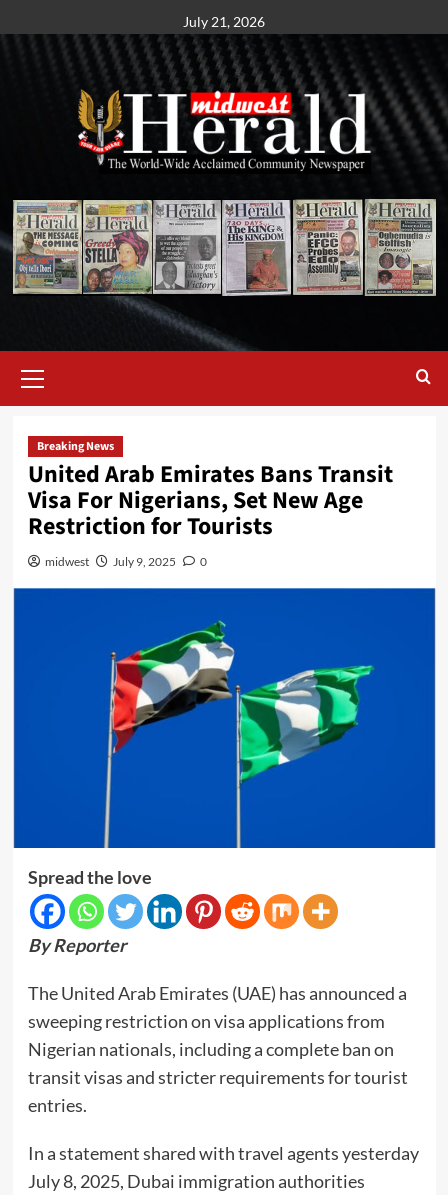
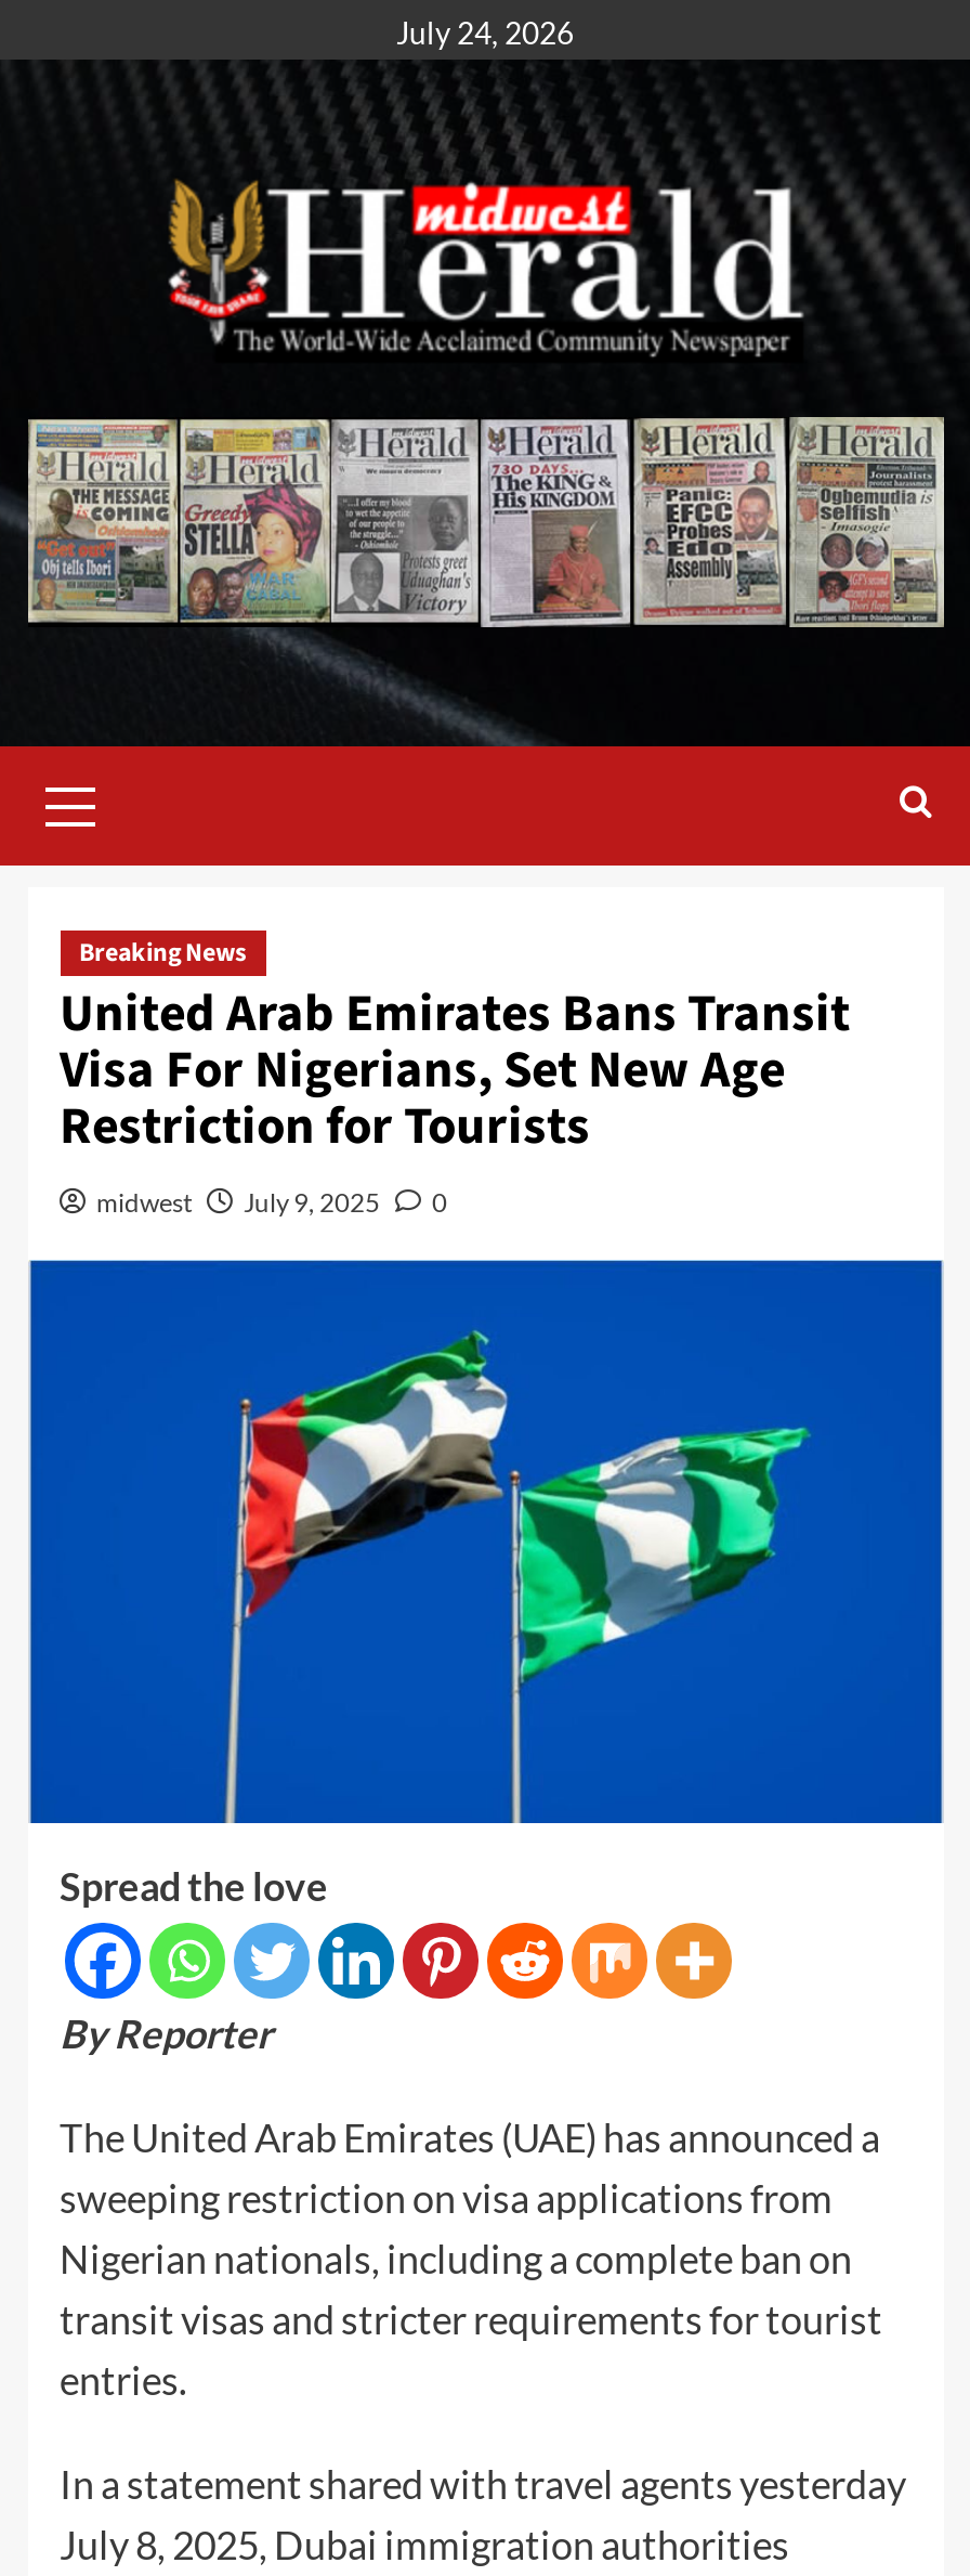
- July 21, 2026
+ July 24, 2026
